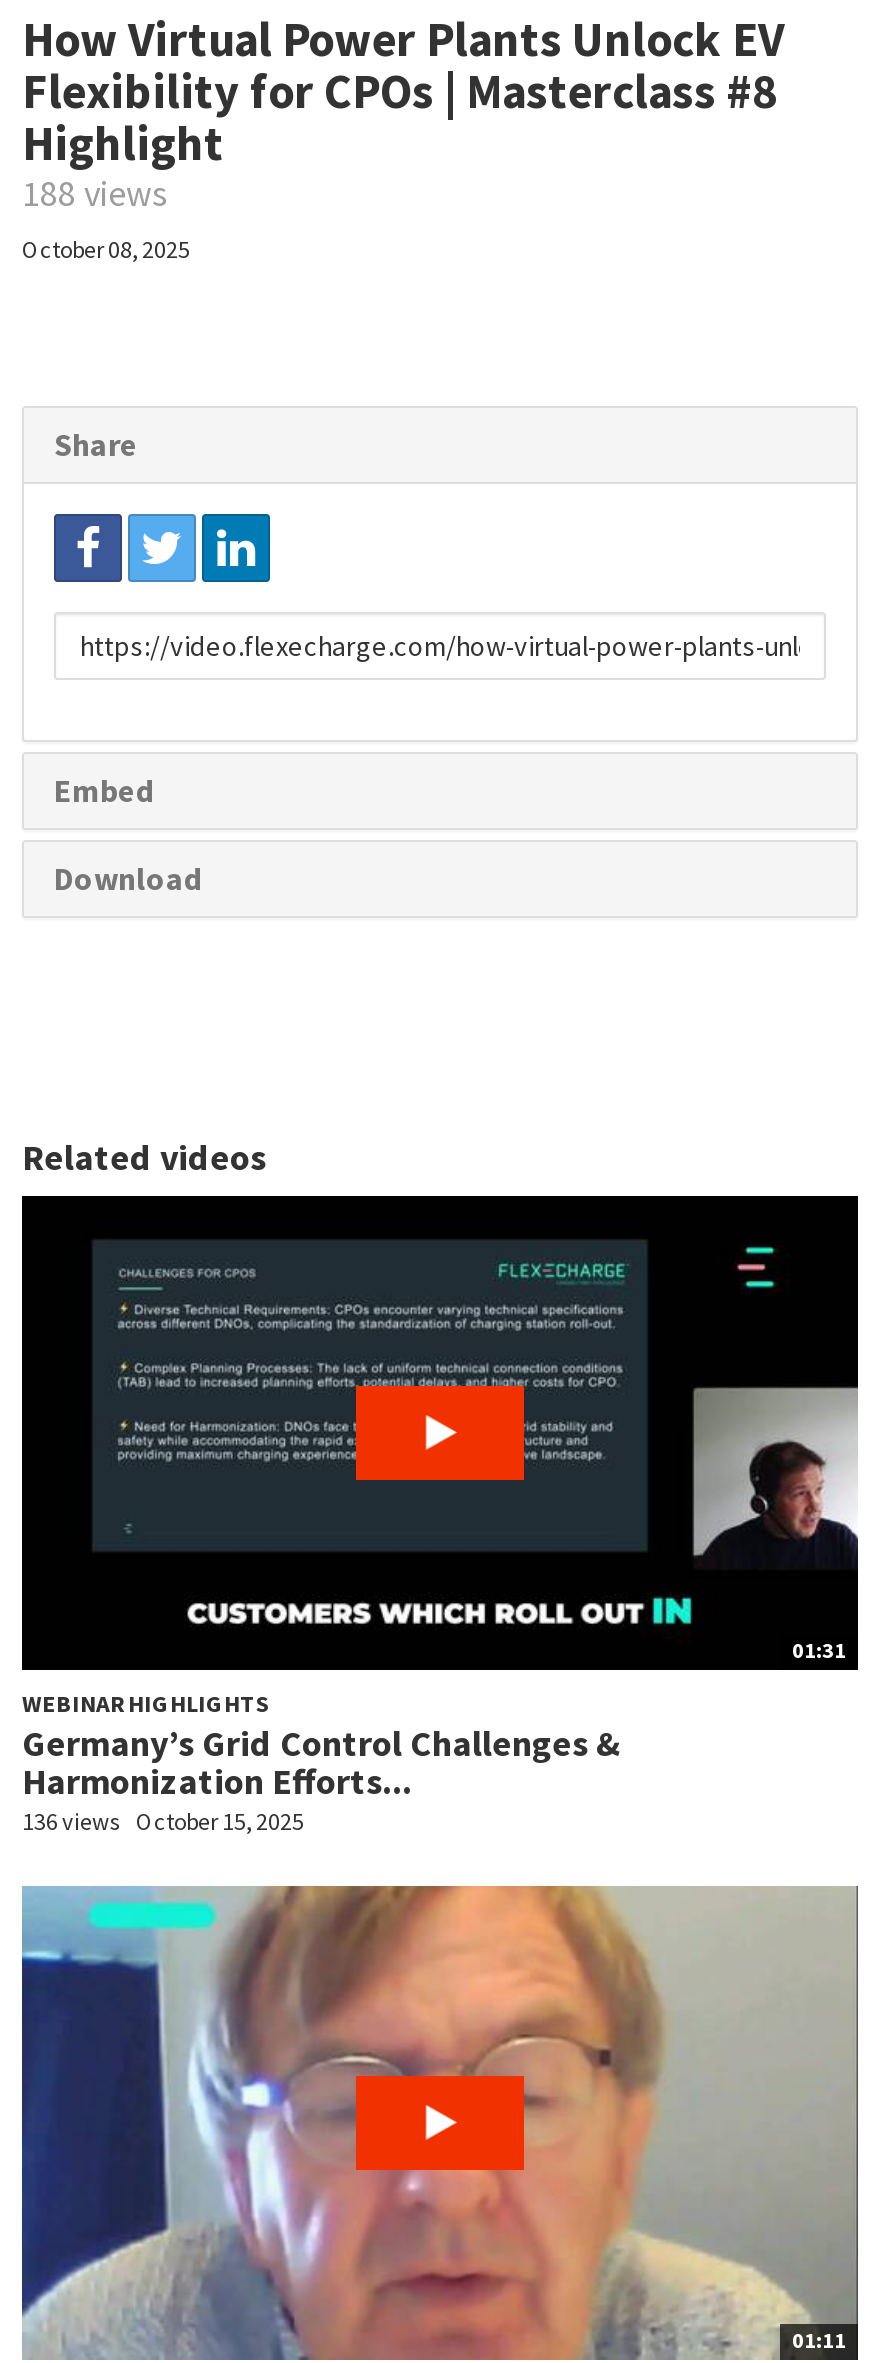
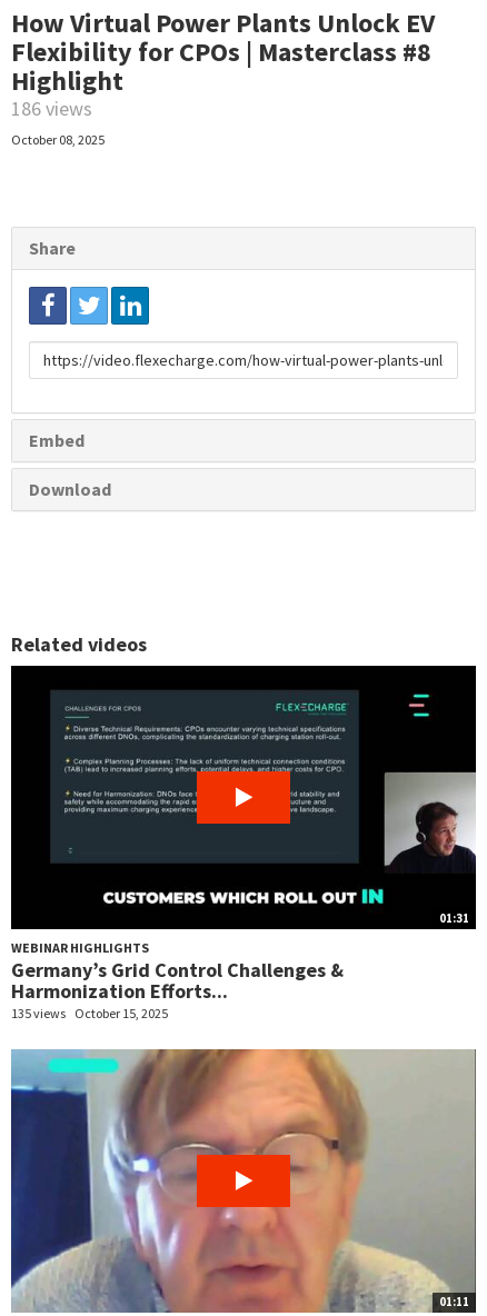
- 188 views
+ 186 views

- 136 views October 15, 2025
+ 135 views October 15, 2025
